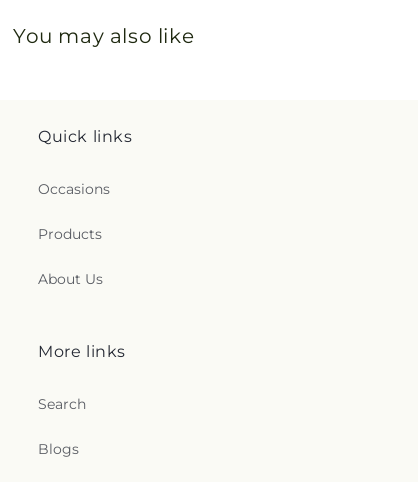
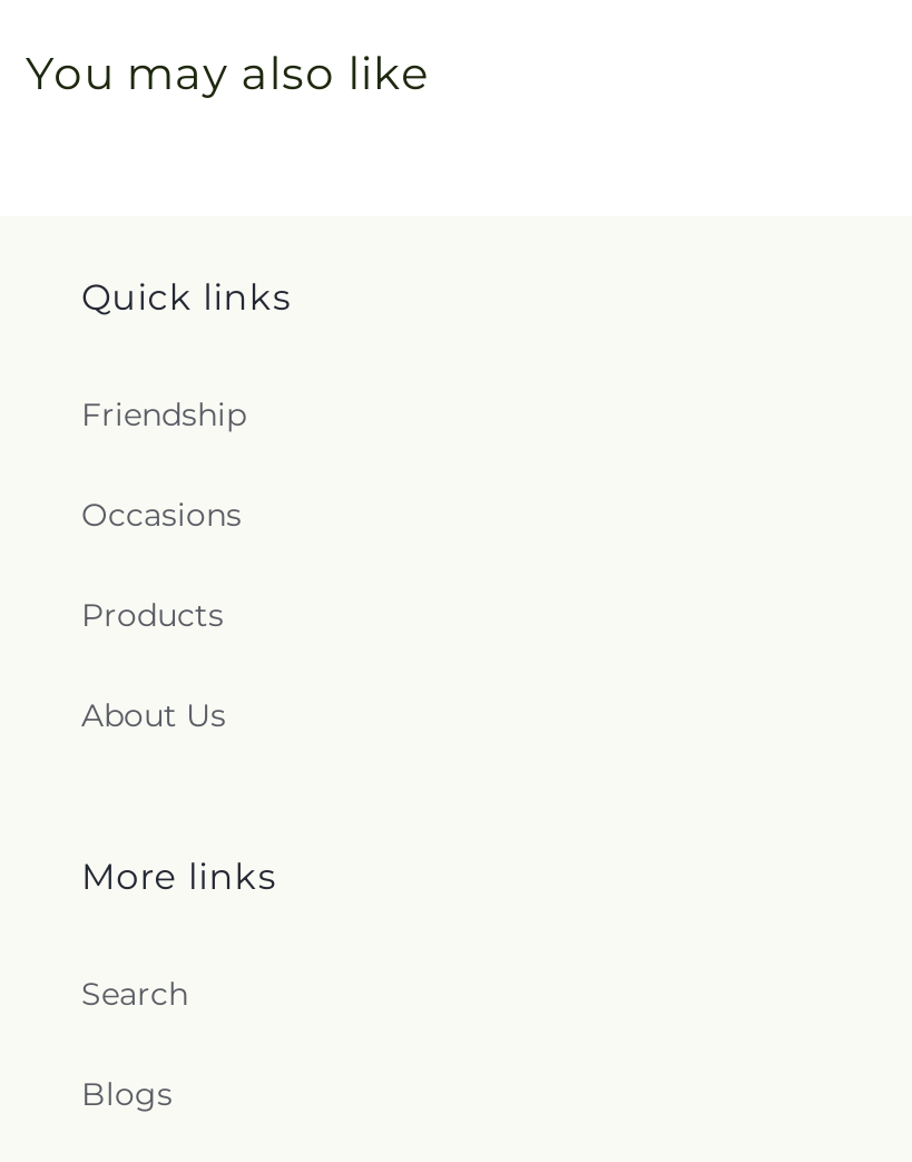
+ Friendship
